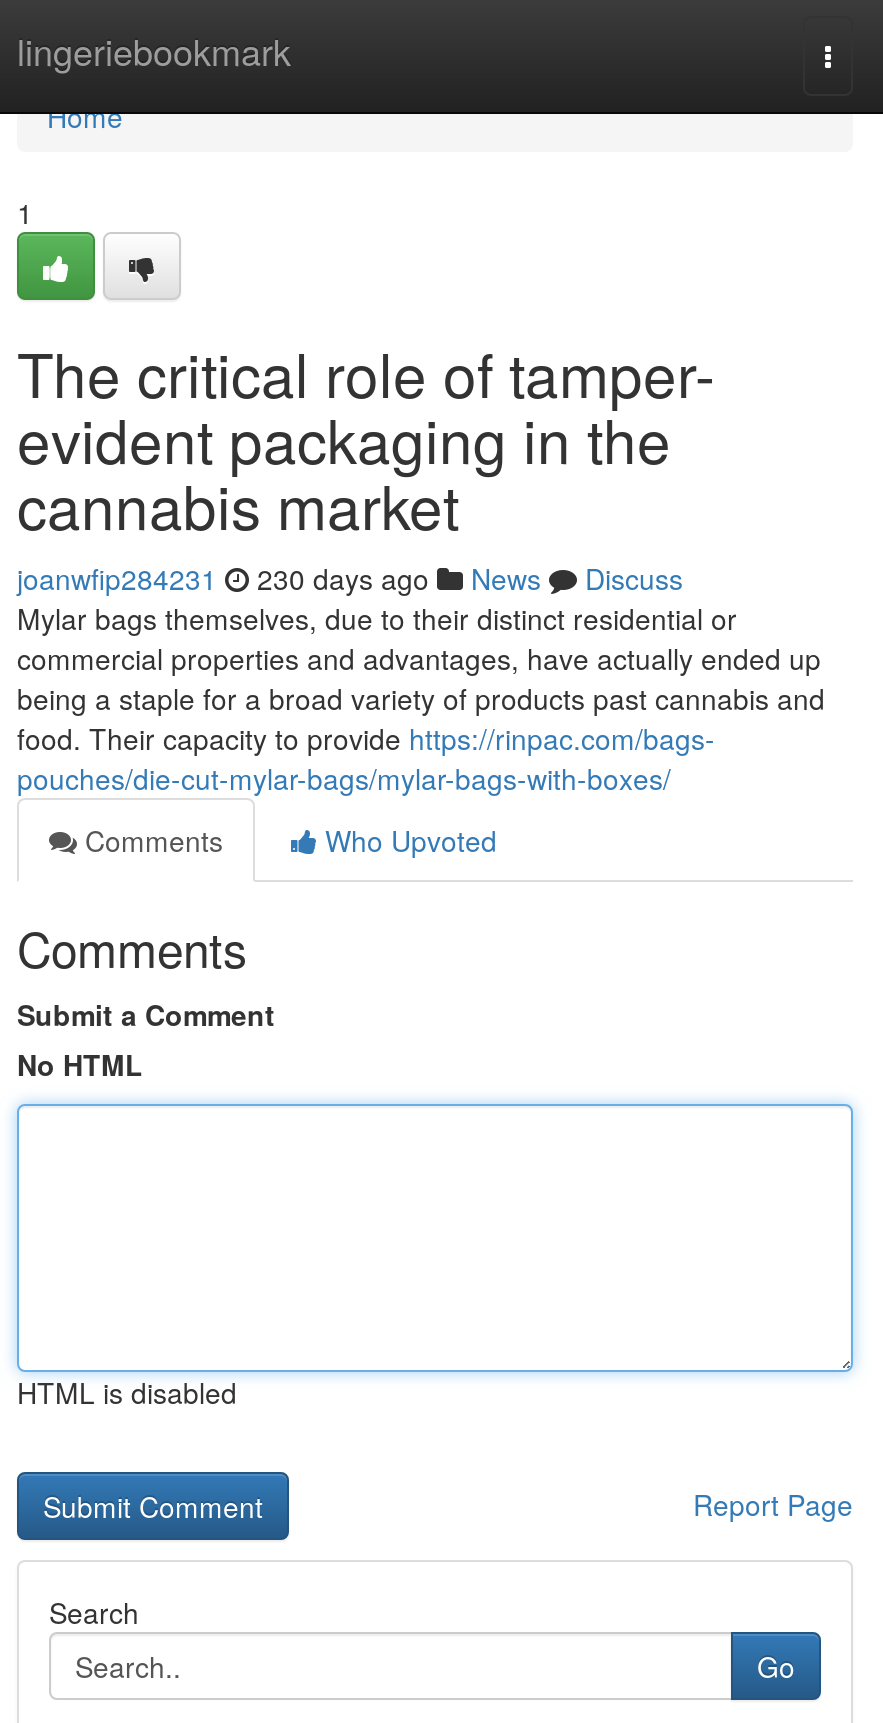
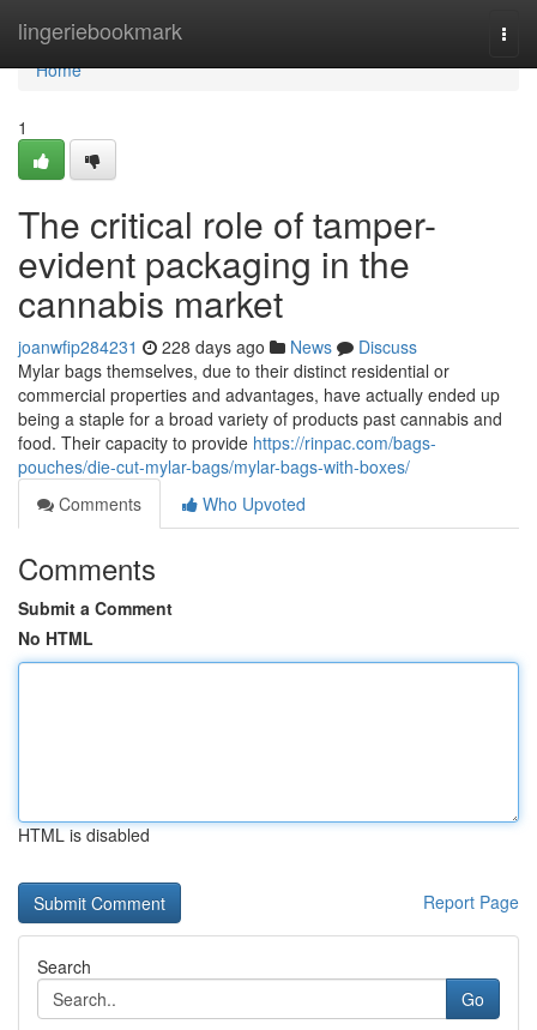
- joanwfip284231 230 days ago News Discuss
+ joanwfip284231 228 days ago News Discuss
